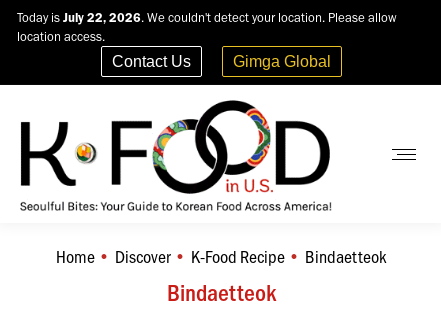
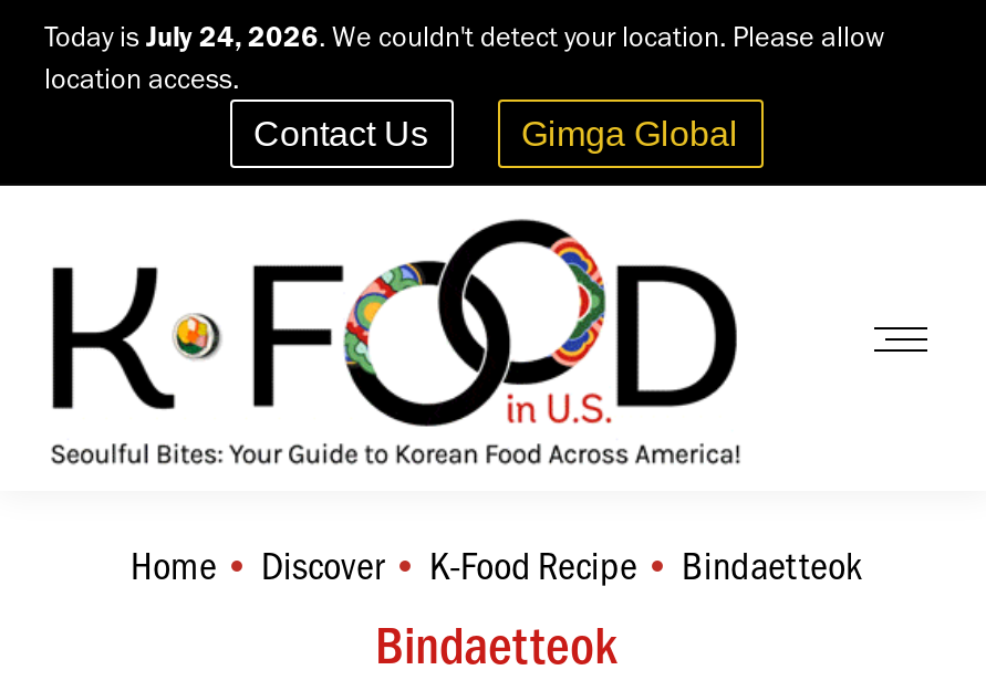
- Today is July 22, 2026. We couldn't detect your location. Please allow
+ Today is July 24, 2026. We couldn't detect your location. Please allow
